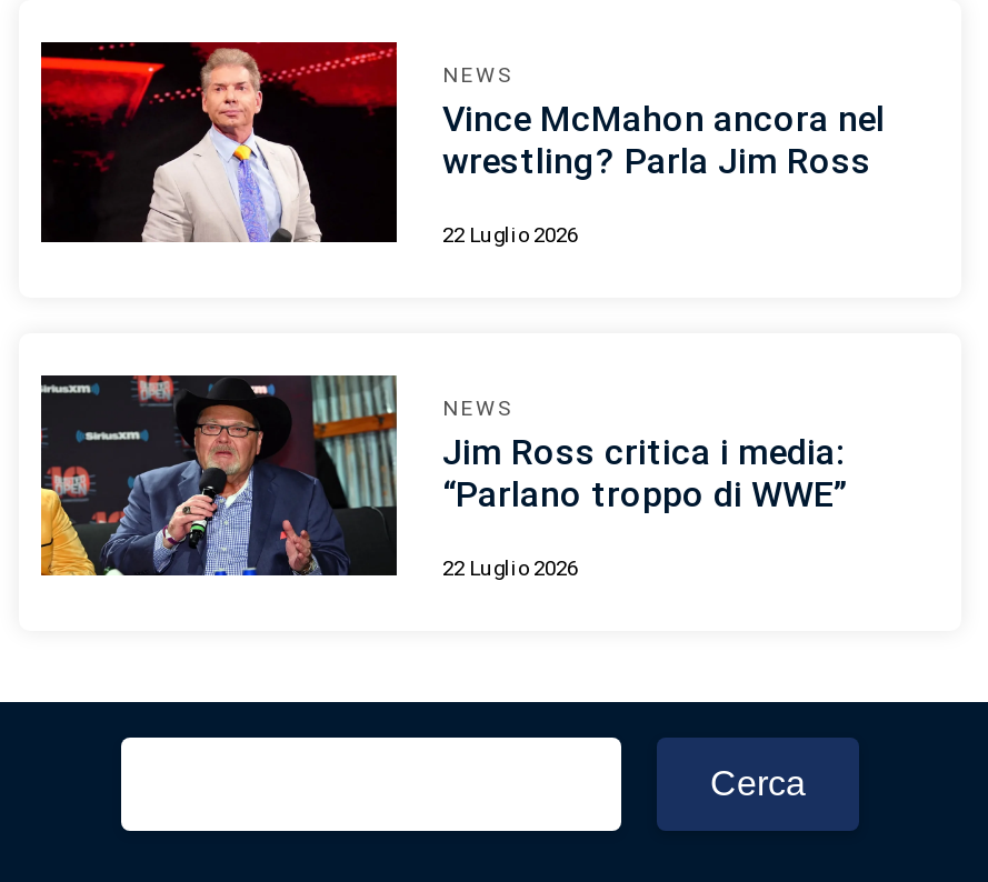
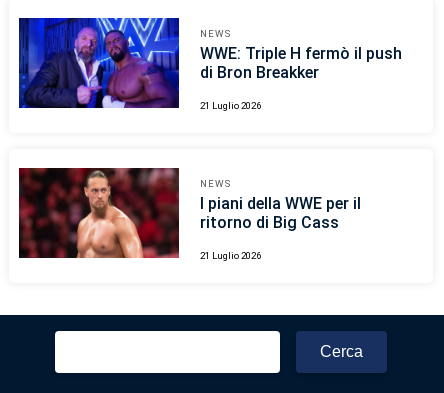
- [image]
- Vince McMahon ancora nel
- wrestling? Parla Jim Ross
+ [image]
+ WWE: Triple H fermò il push
+ di Bron Breakker

- 22 Luglio 2026
+ 21 Luglio 2026

- [image]
- Jim Ross critica i media:
- “Parlano troppo di WWE”
+ [image]
+ I piani della WWE per il
+ ritorno di Big Cass

- 22 Luglio 2026
+ 21 Luglio 2026
